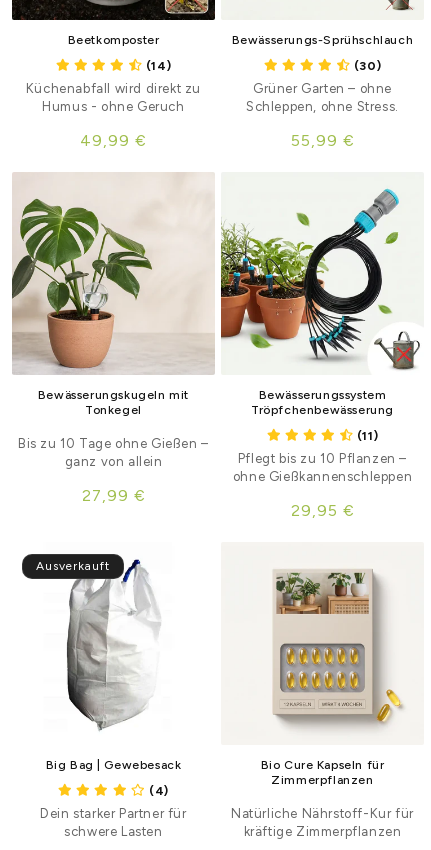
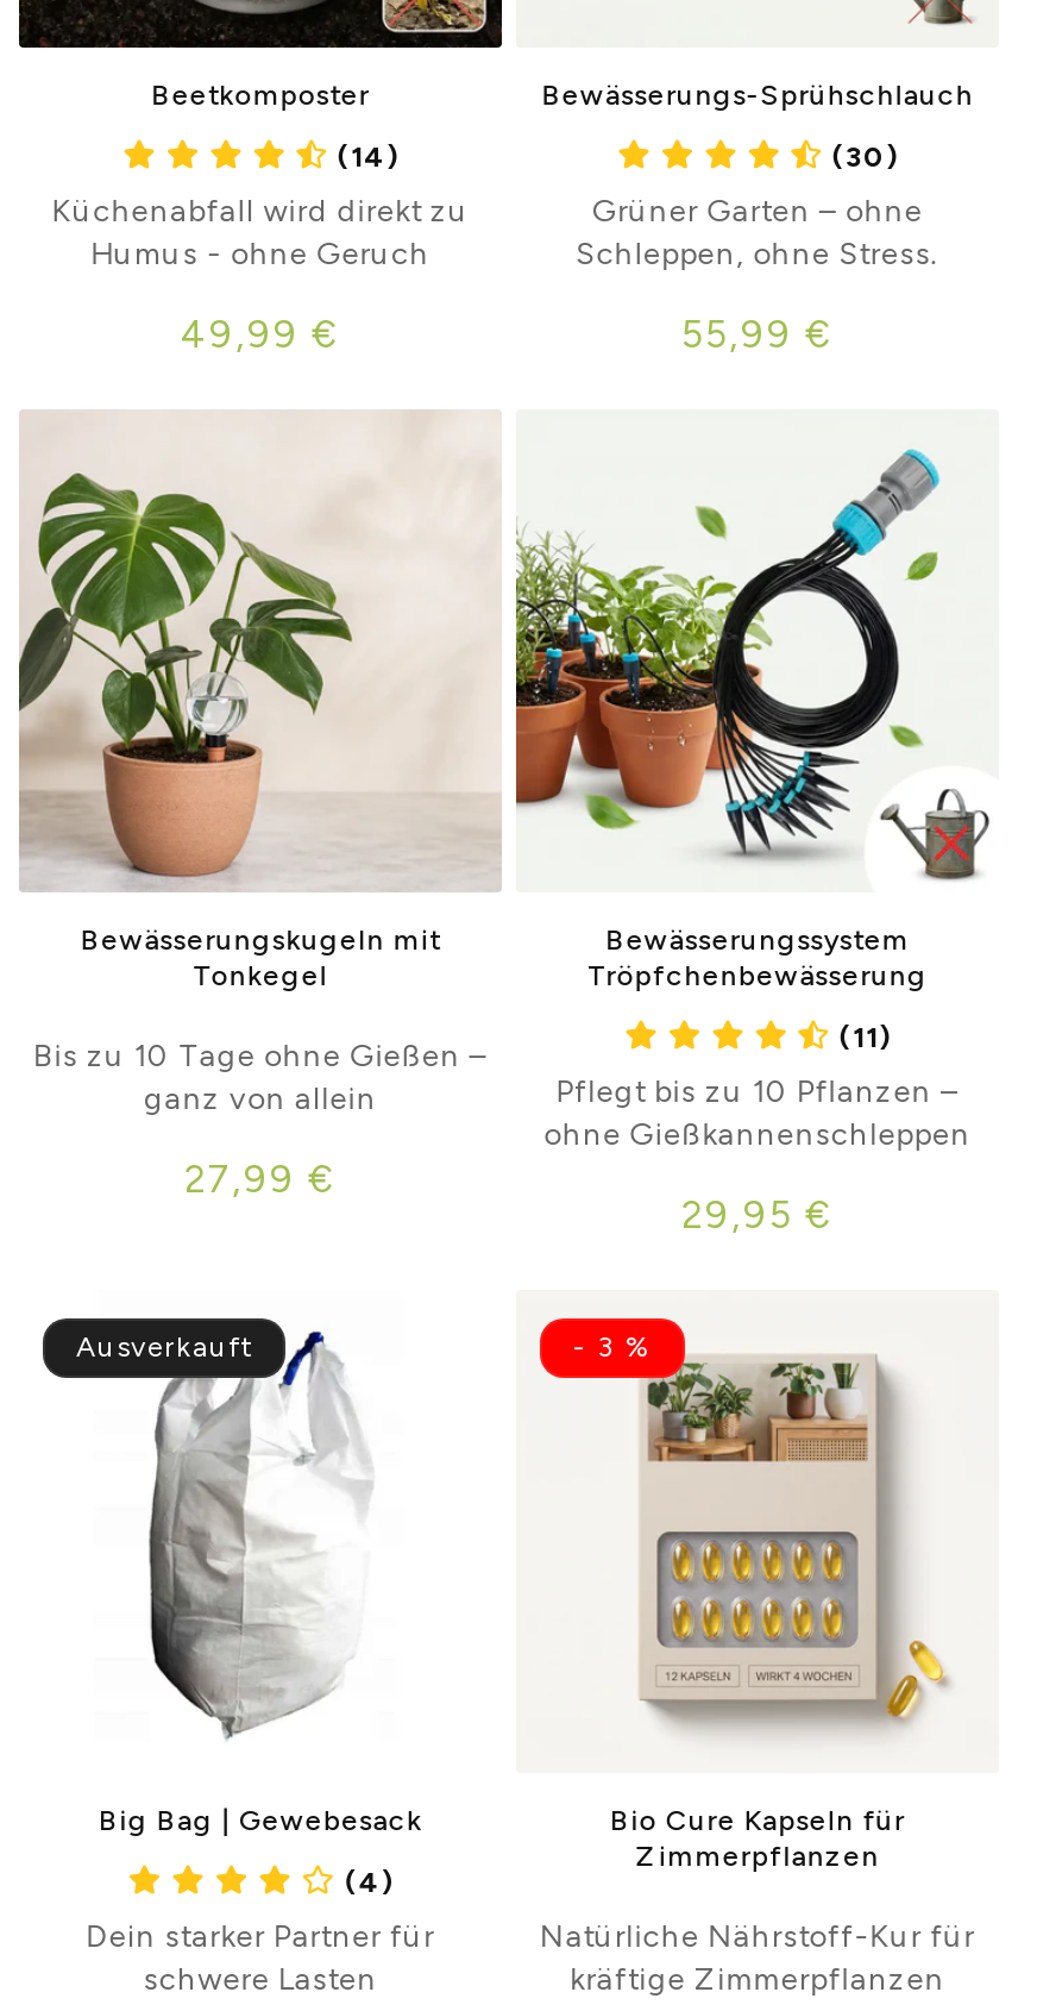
+ - 3 %
